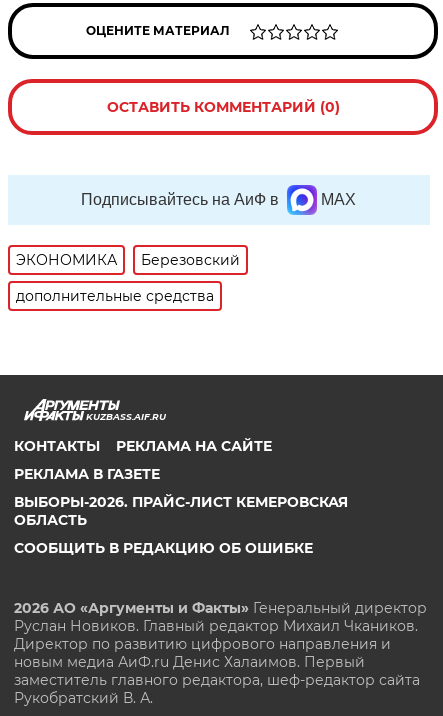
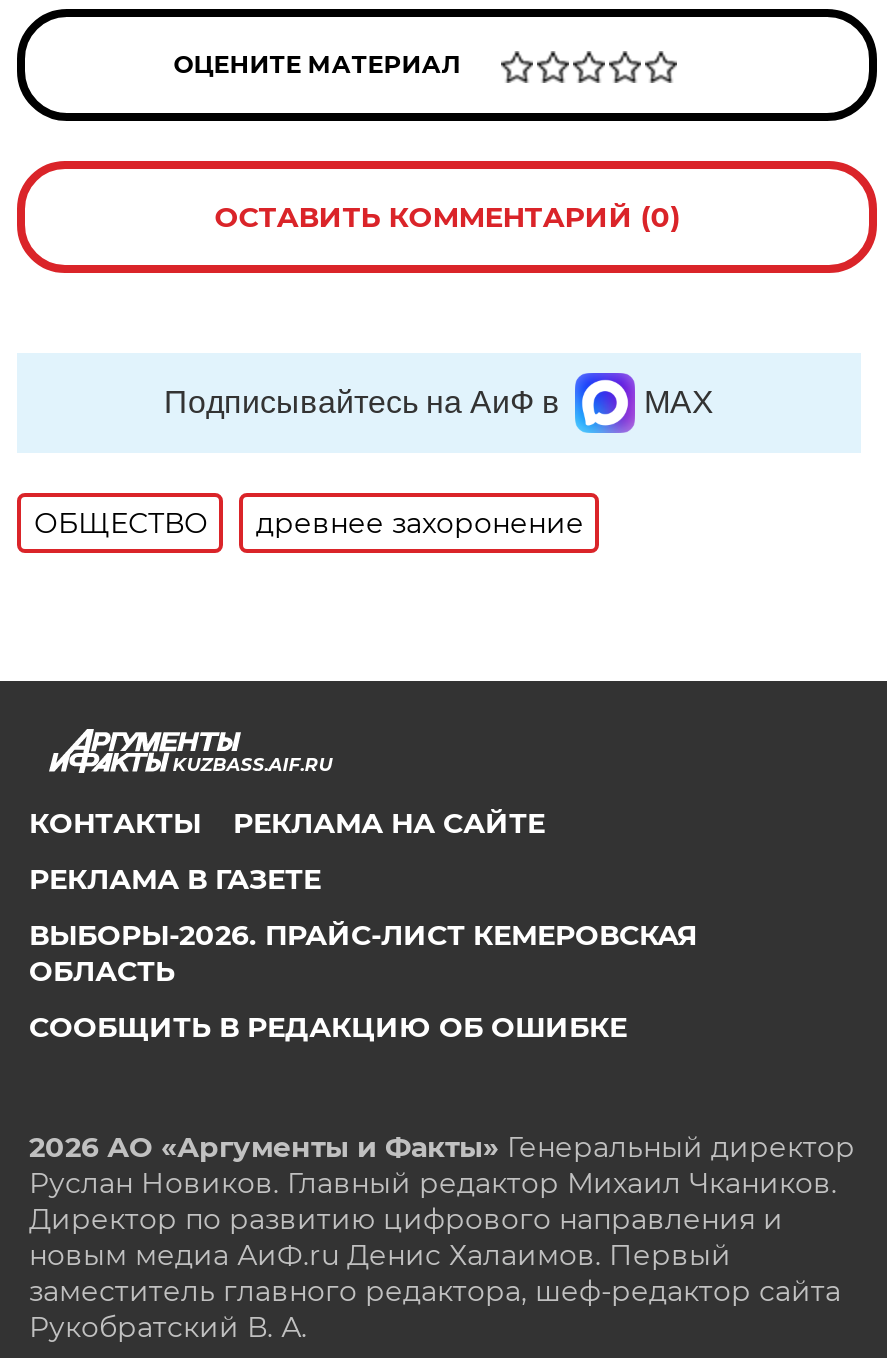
- ЭКОНОМИКА
- Березовский
- дополнительные средства
+ ОБЩЕСТВО
+ древнее захоронение
